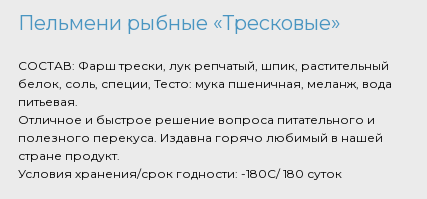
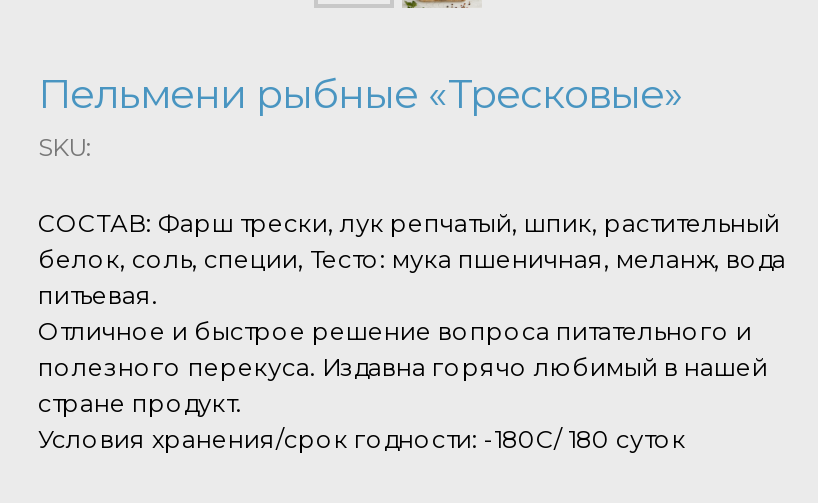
+ SKU:
